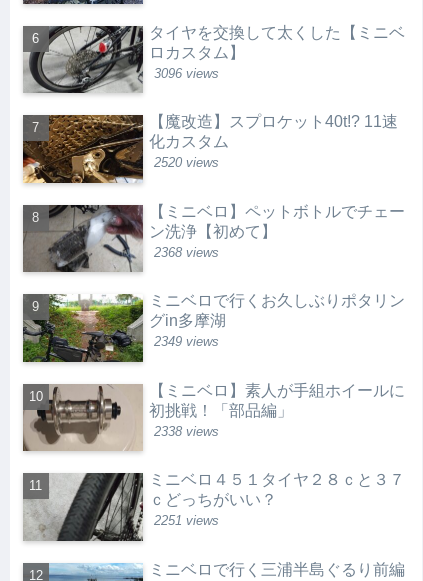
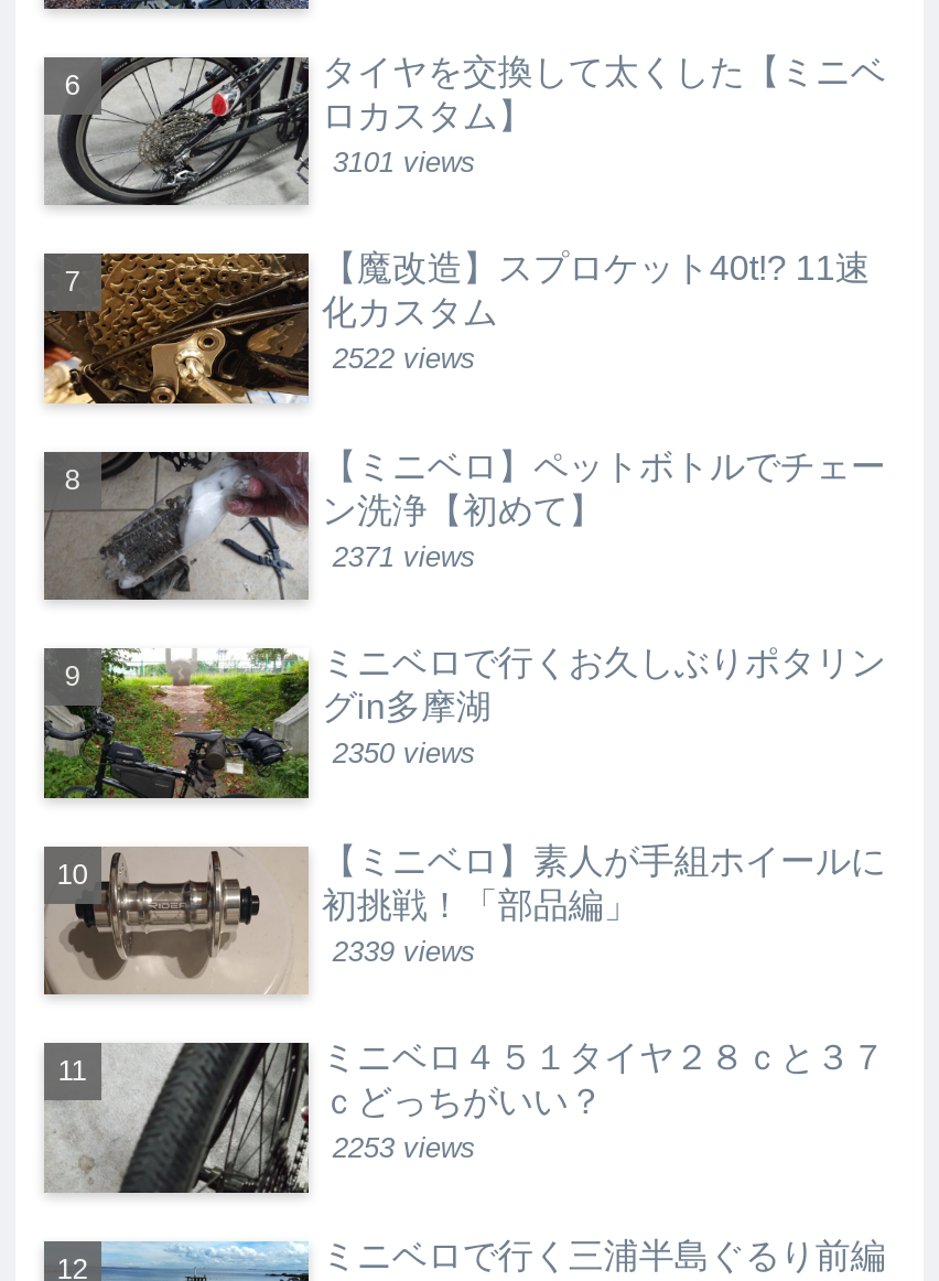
- 3096 views
+ 3101 views

- 2520 views
+ 2522 views

- 2368 views
+ 2371 views

- 2349 views
+ 2350 views

- 2338 views
+ 2339 views

- 2251 views
+ 2253 views
